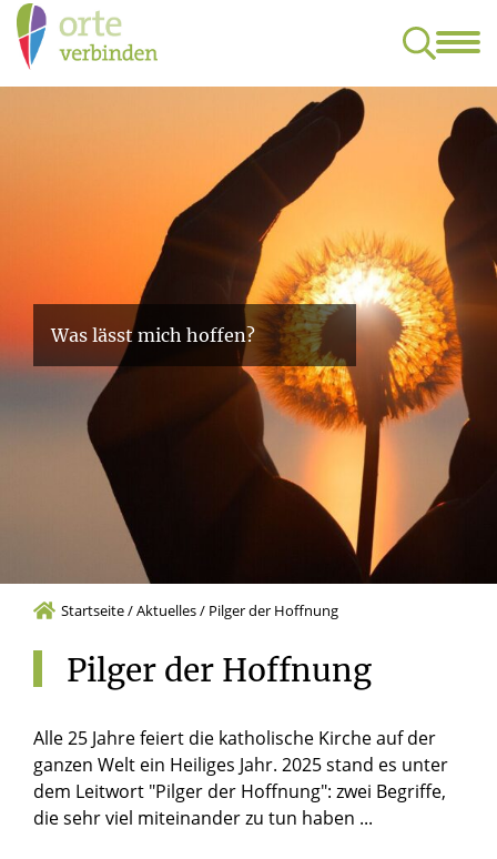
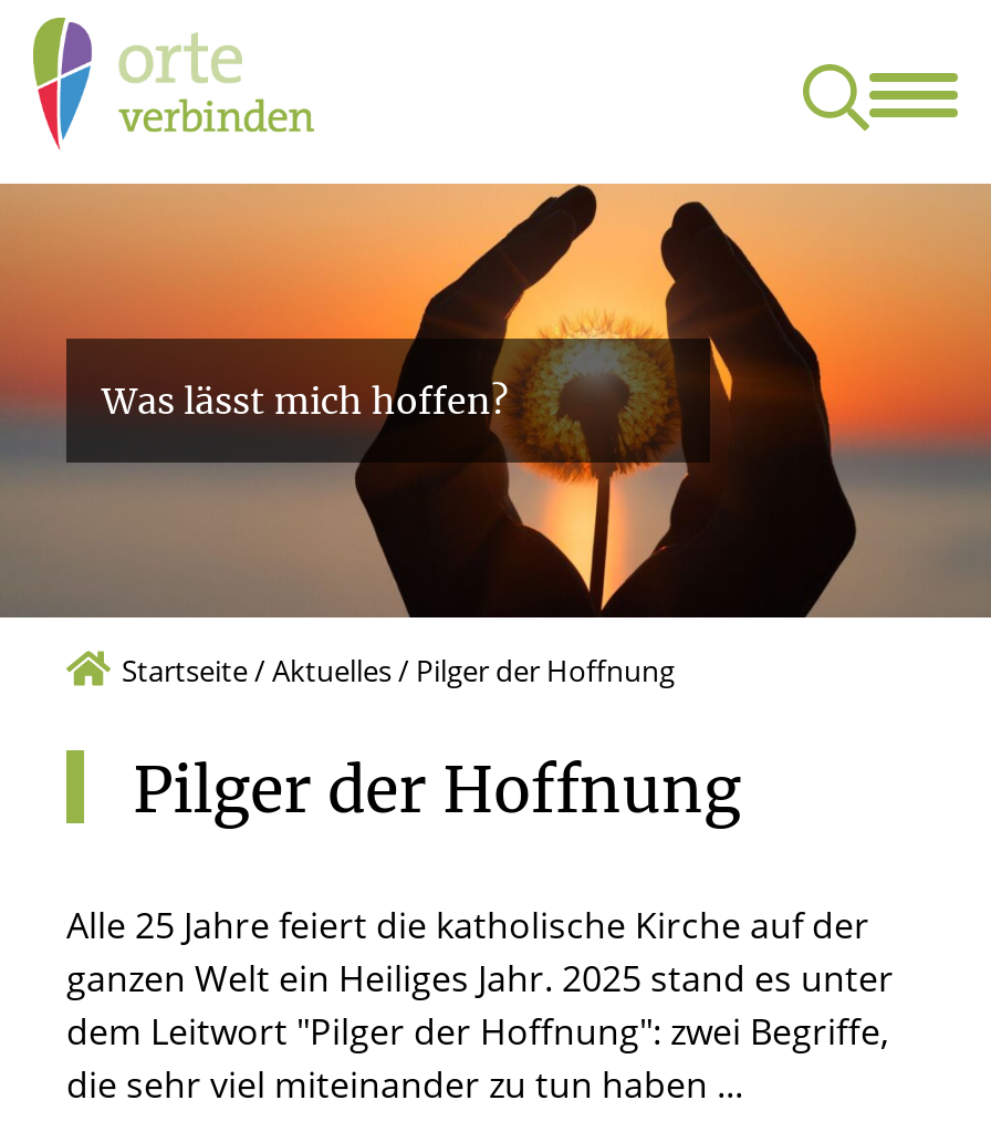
- [image]
+ [image]
